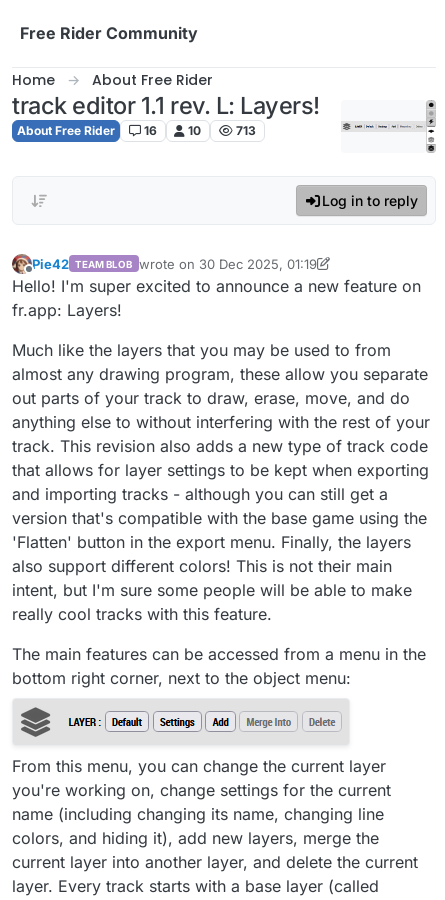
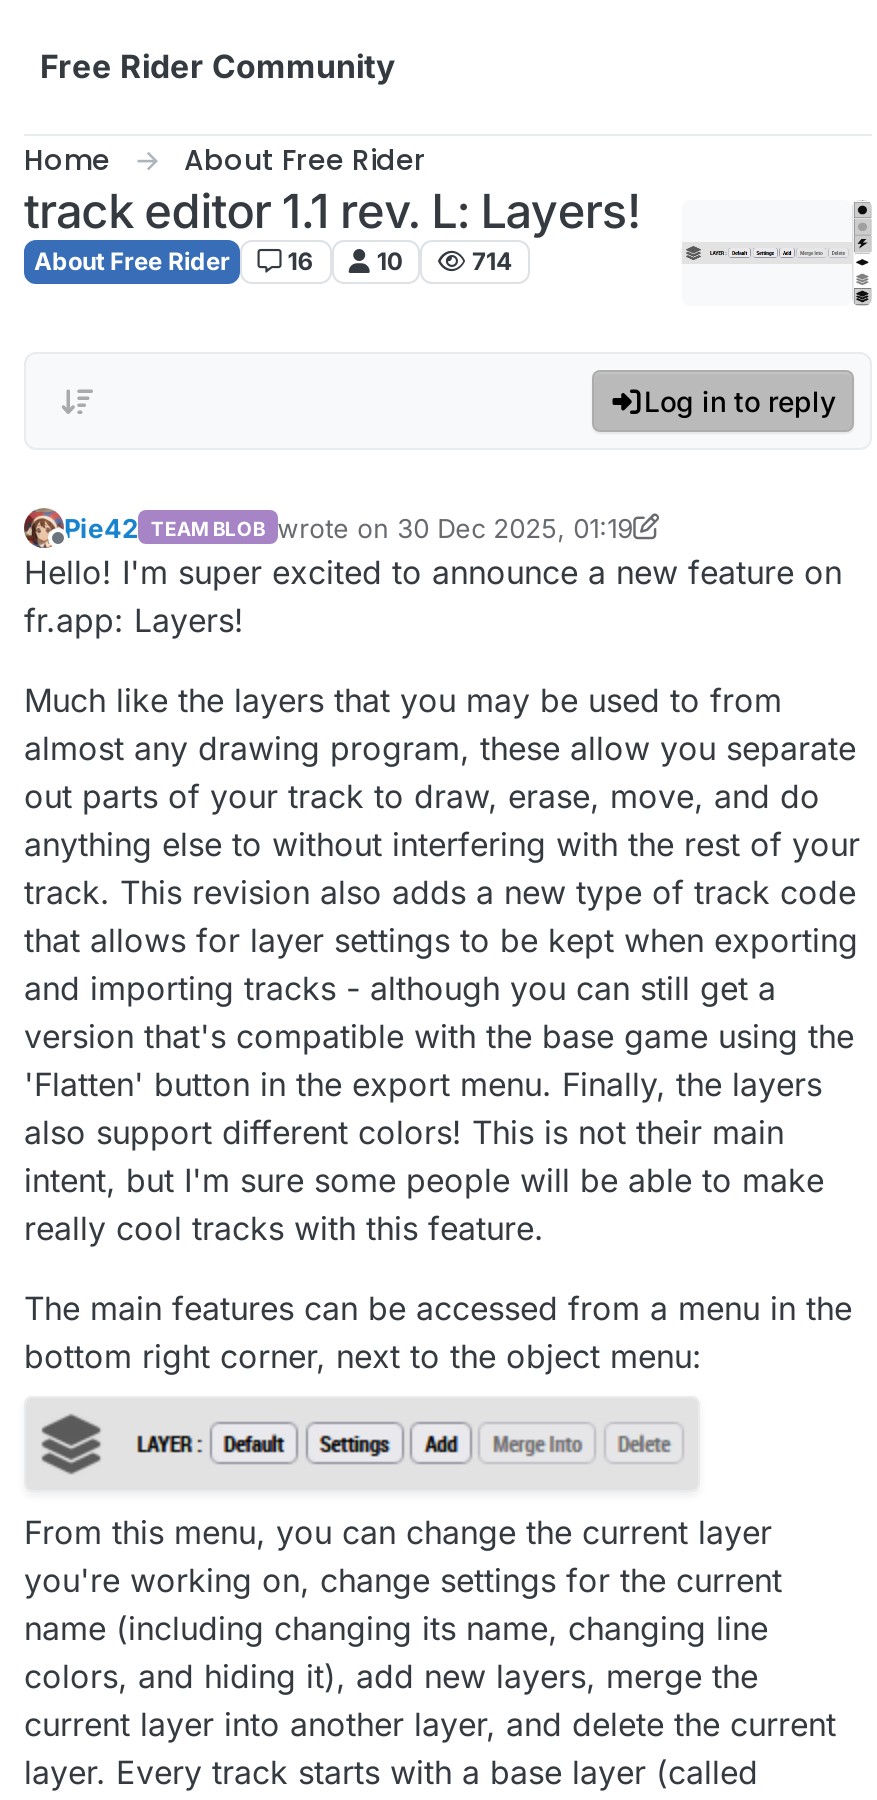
- 713
+ 714
